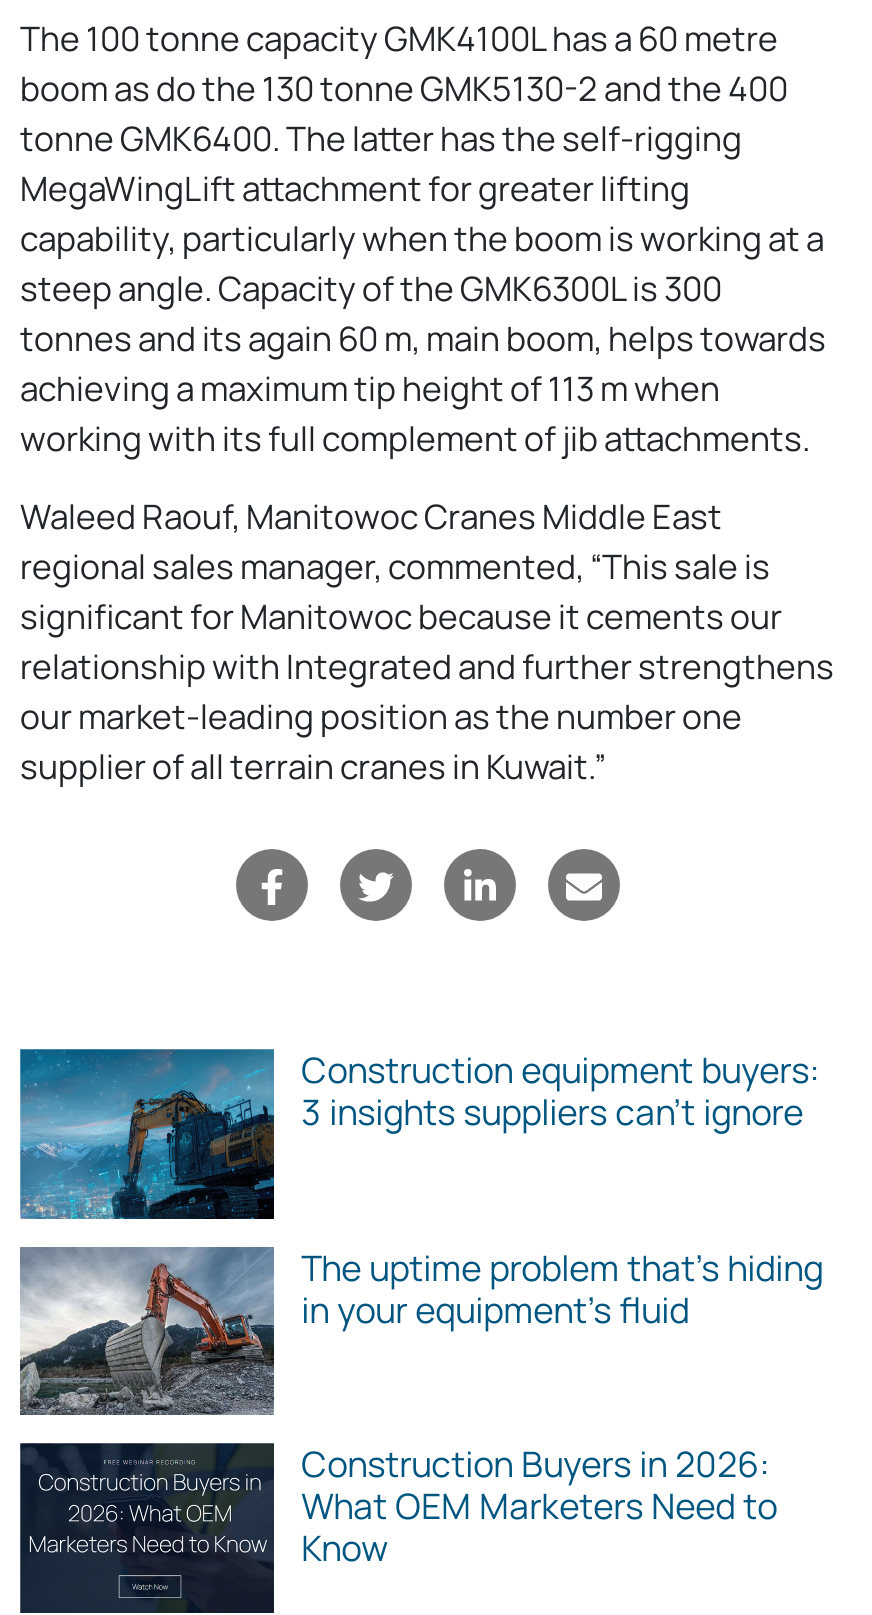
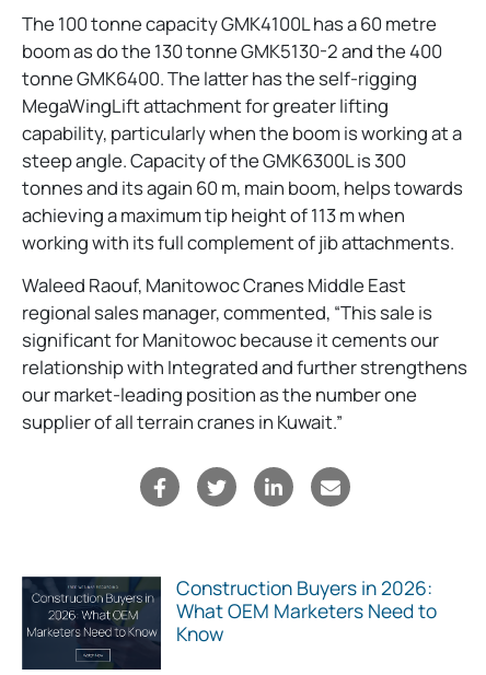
- [image]
- Construction equipment buyers:
- 3 insights suppliers can’t ignore
- The uptime problem that’s hiding
- in your equipment’s fluid

- [image]
